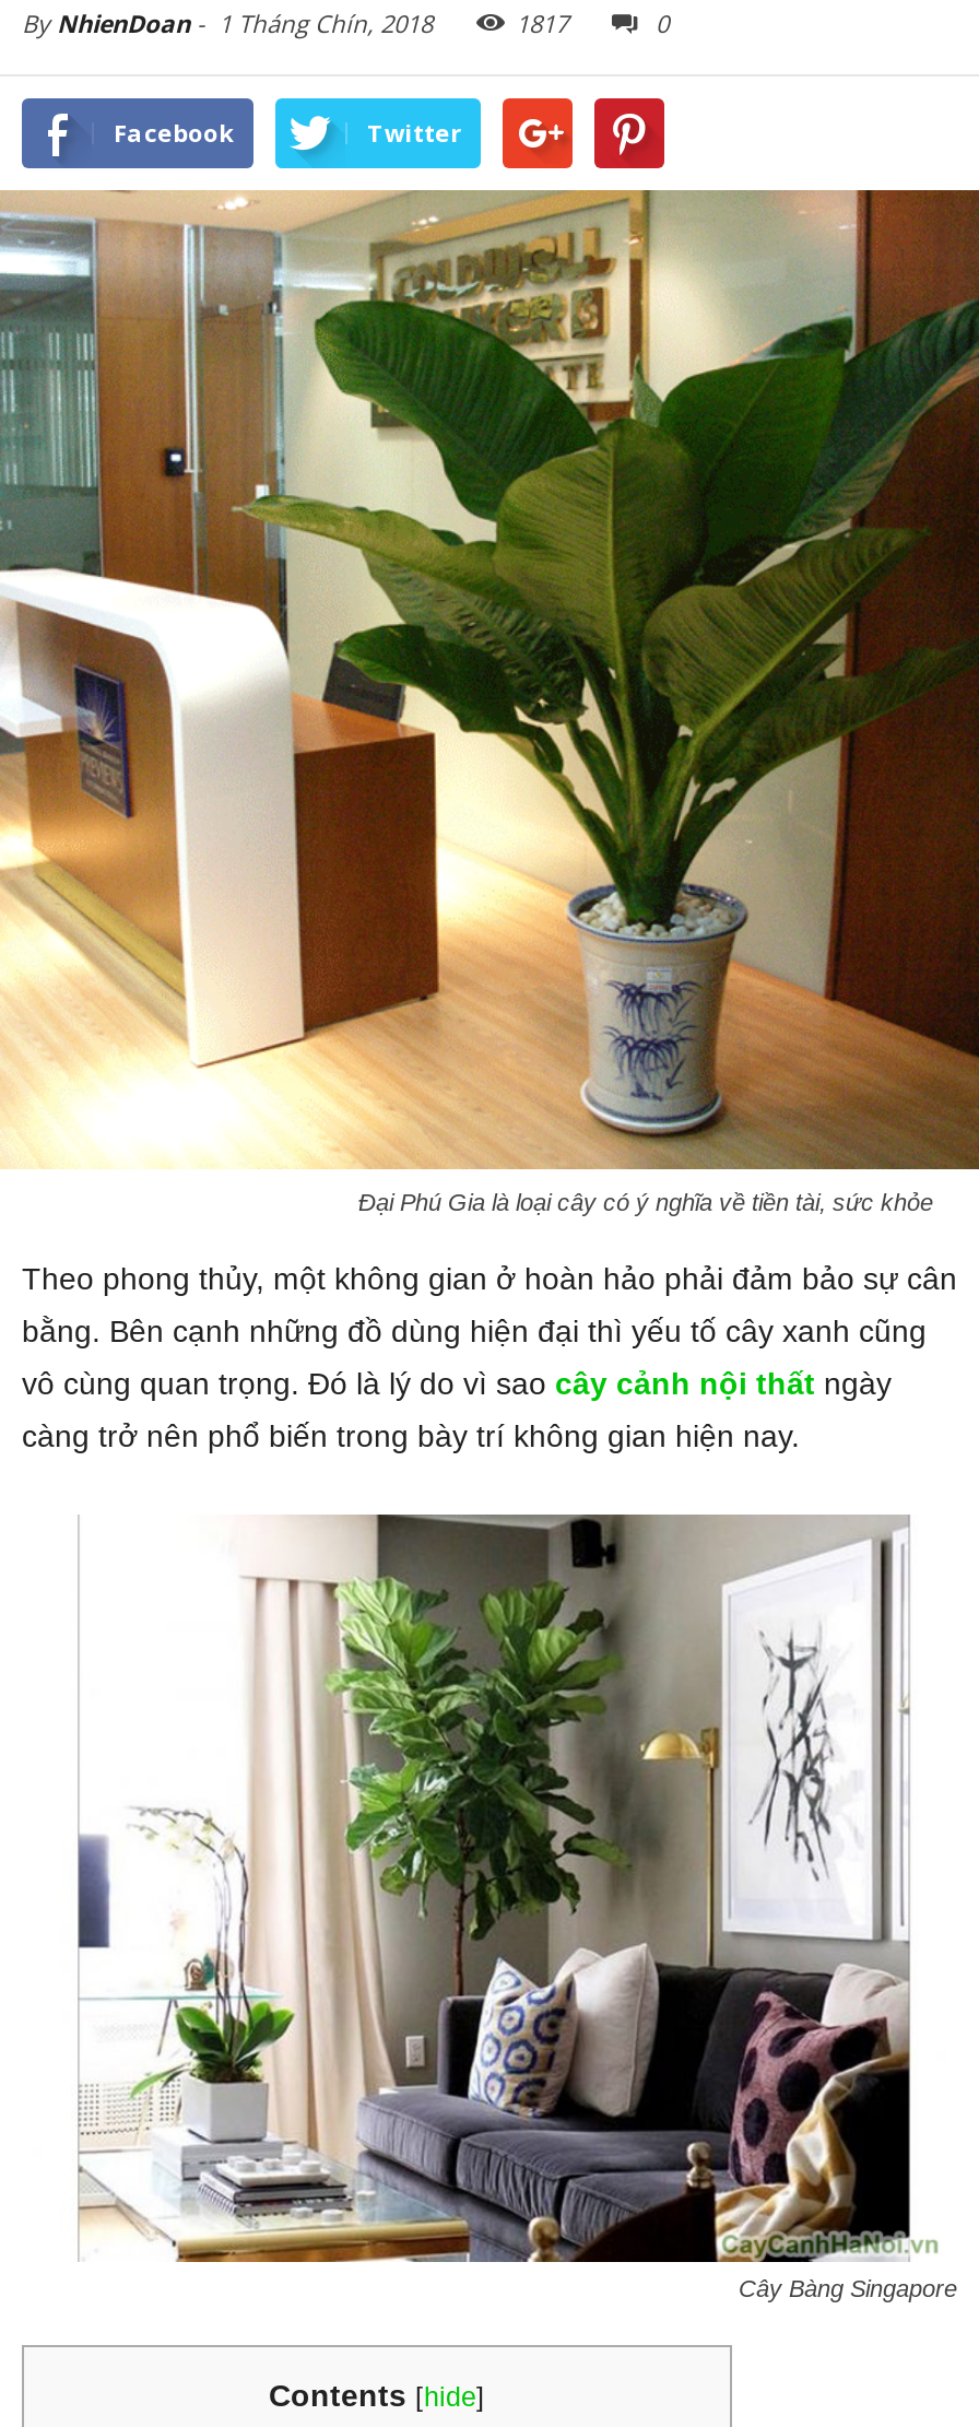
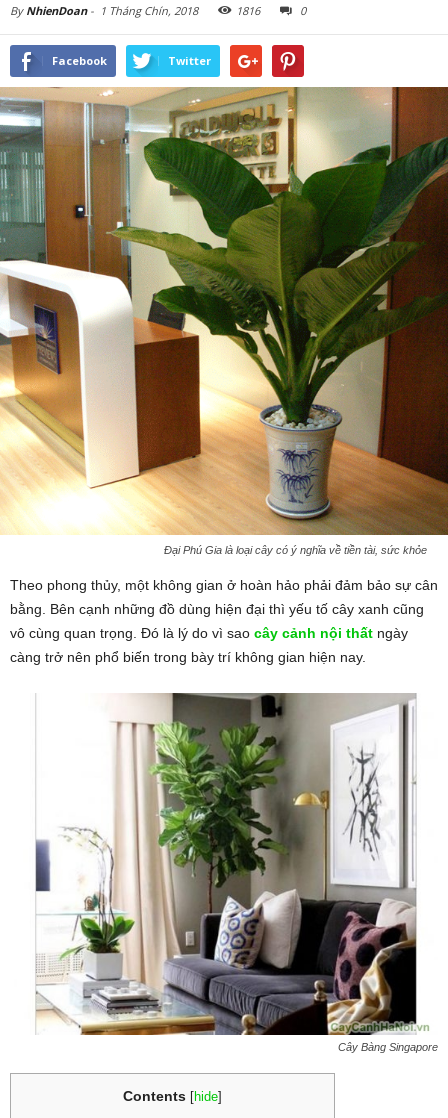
- 1817
+ 1816
